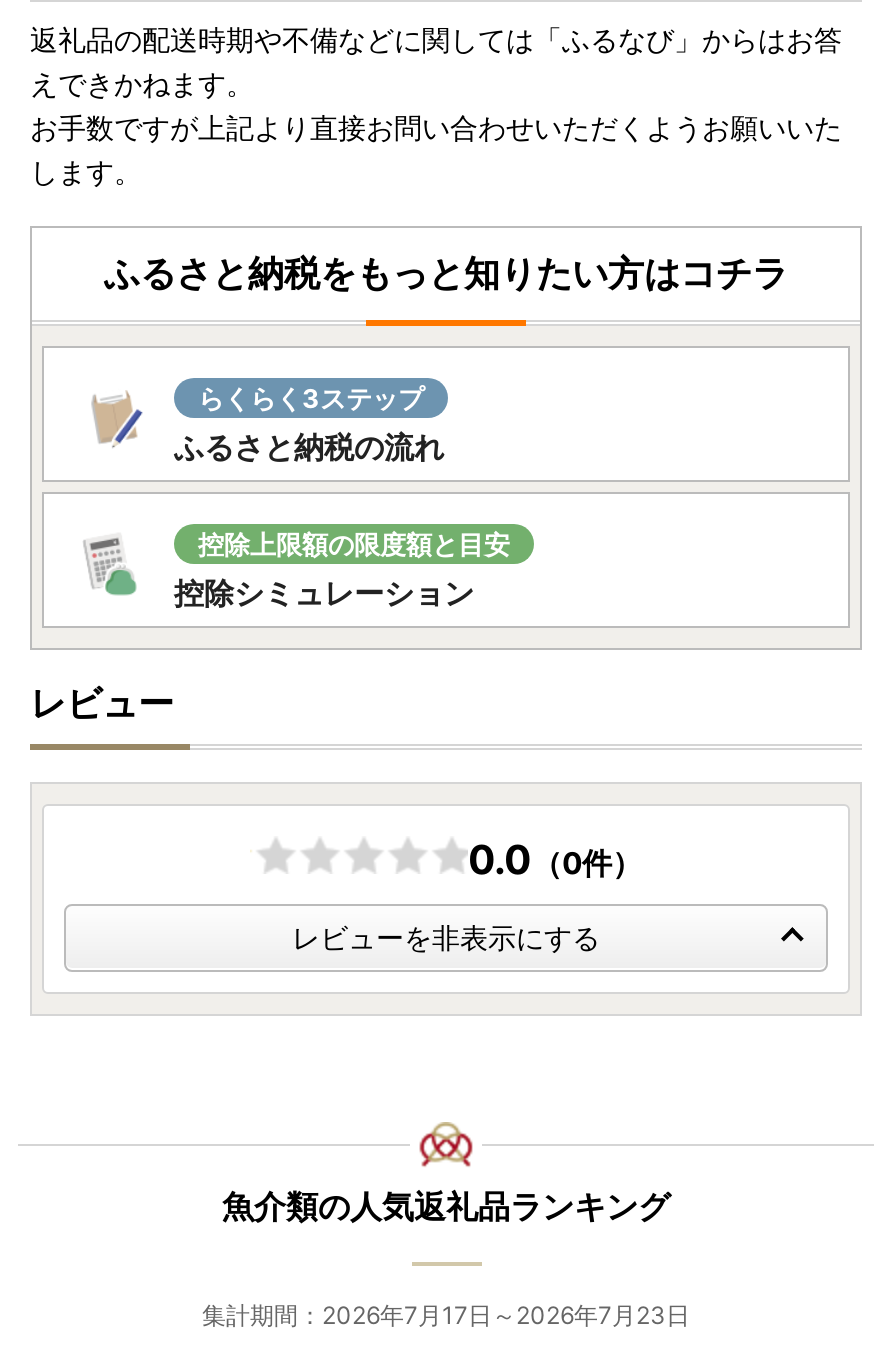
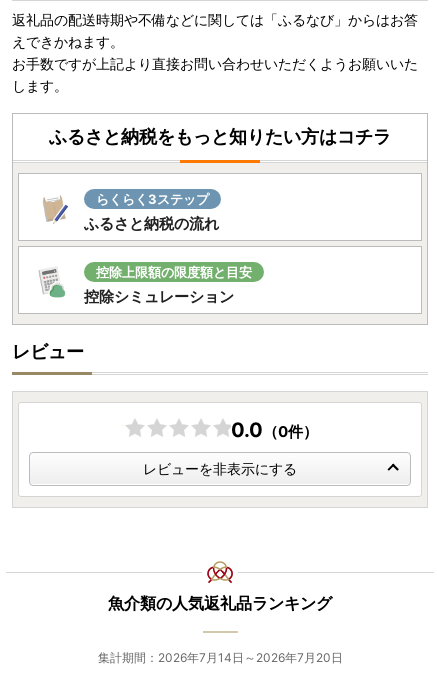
- 集計期間：2026年7月17日～2026年7月23日
+ 集計期間：2026年7月14日～2026年7月20日
